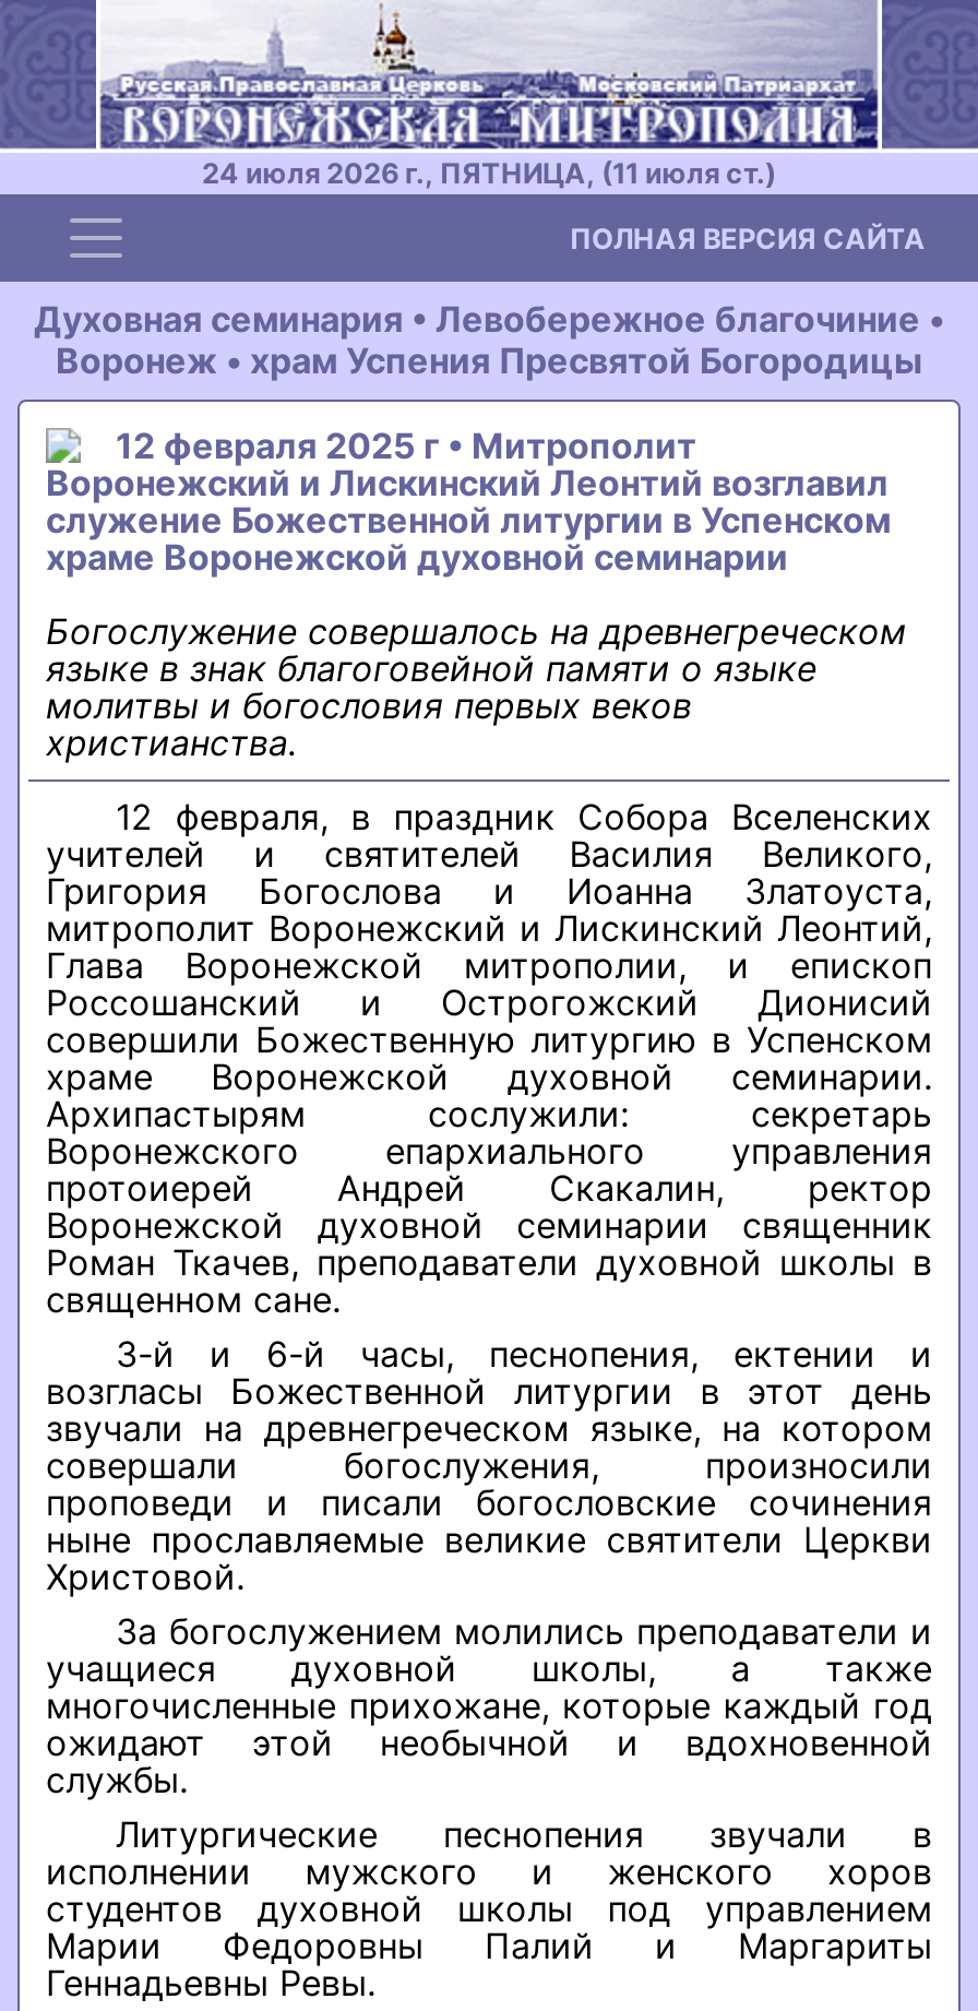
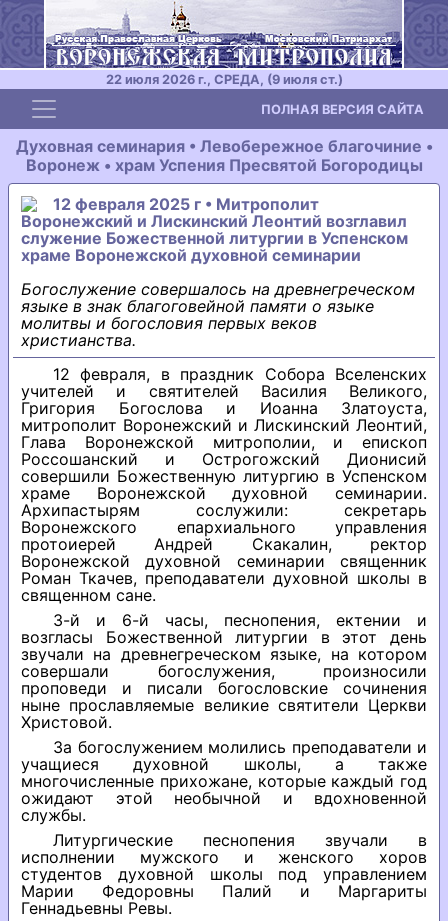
- 24 июля 2026 г., ПЯТНИЦА, (11 июля ст.)
+ 22 июля 2026 г., СРЕДА, (9 июля ст.)
